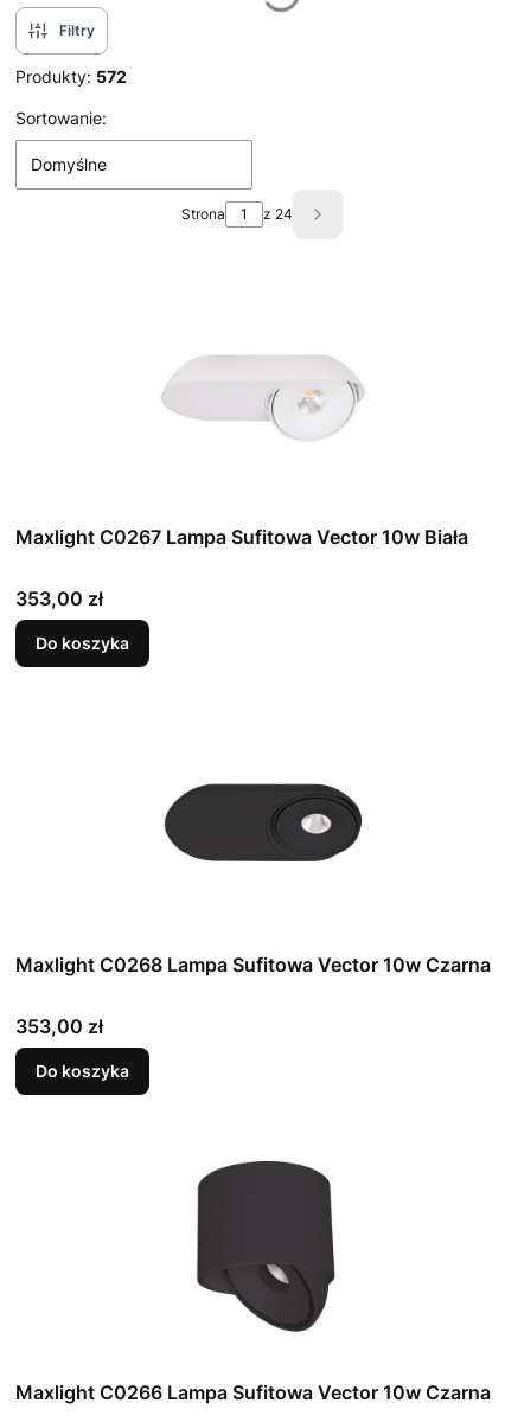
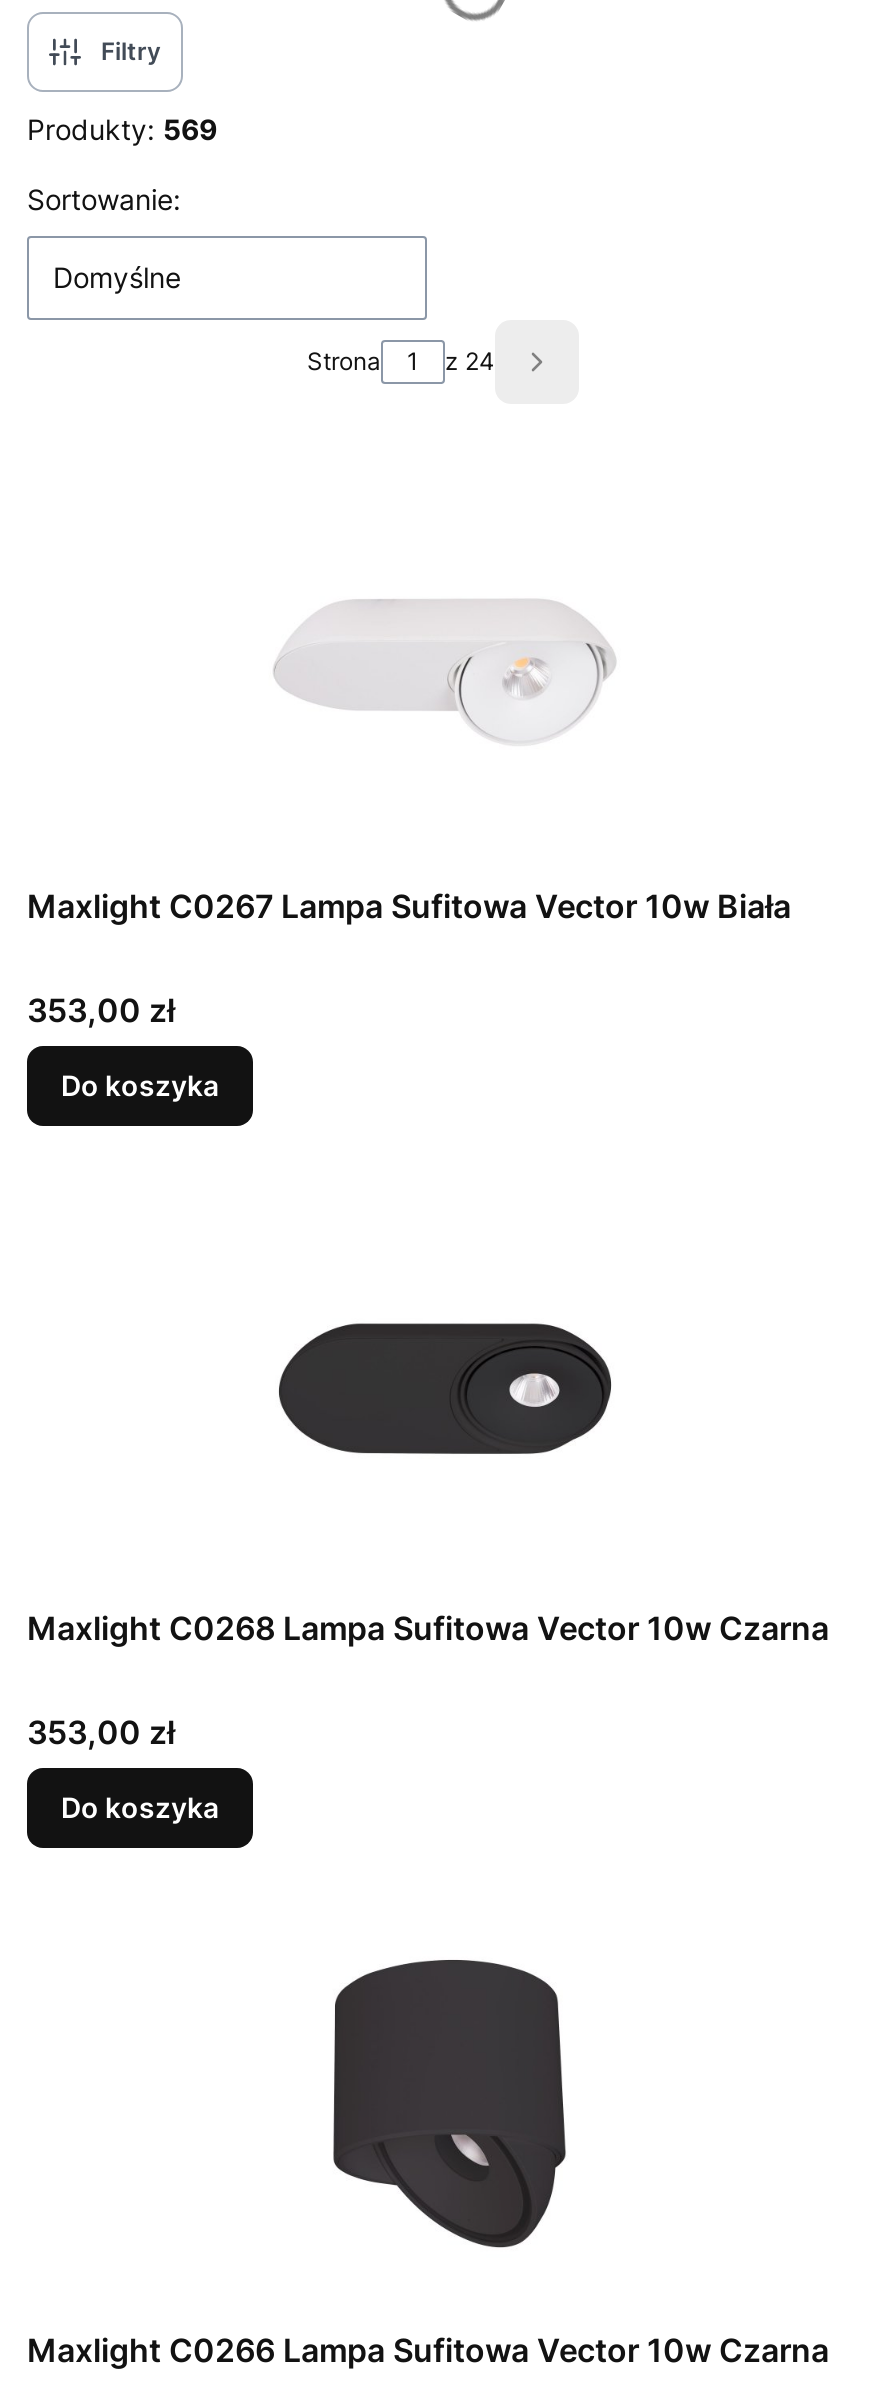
- Produkty: 572
+ Produkty: 569
